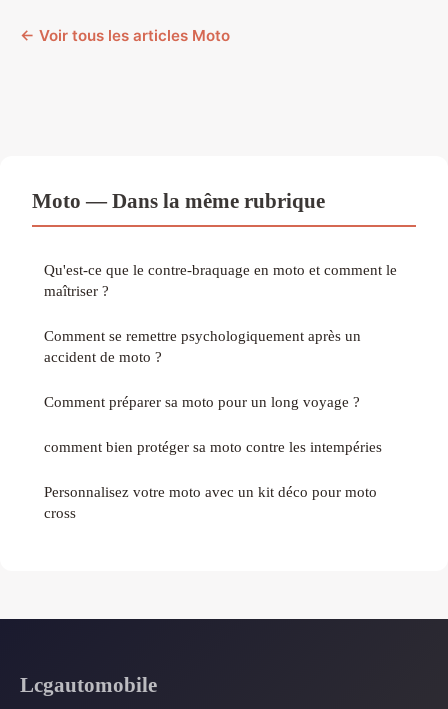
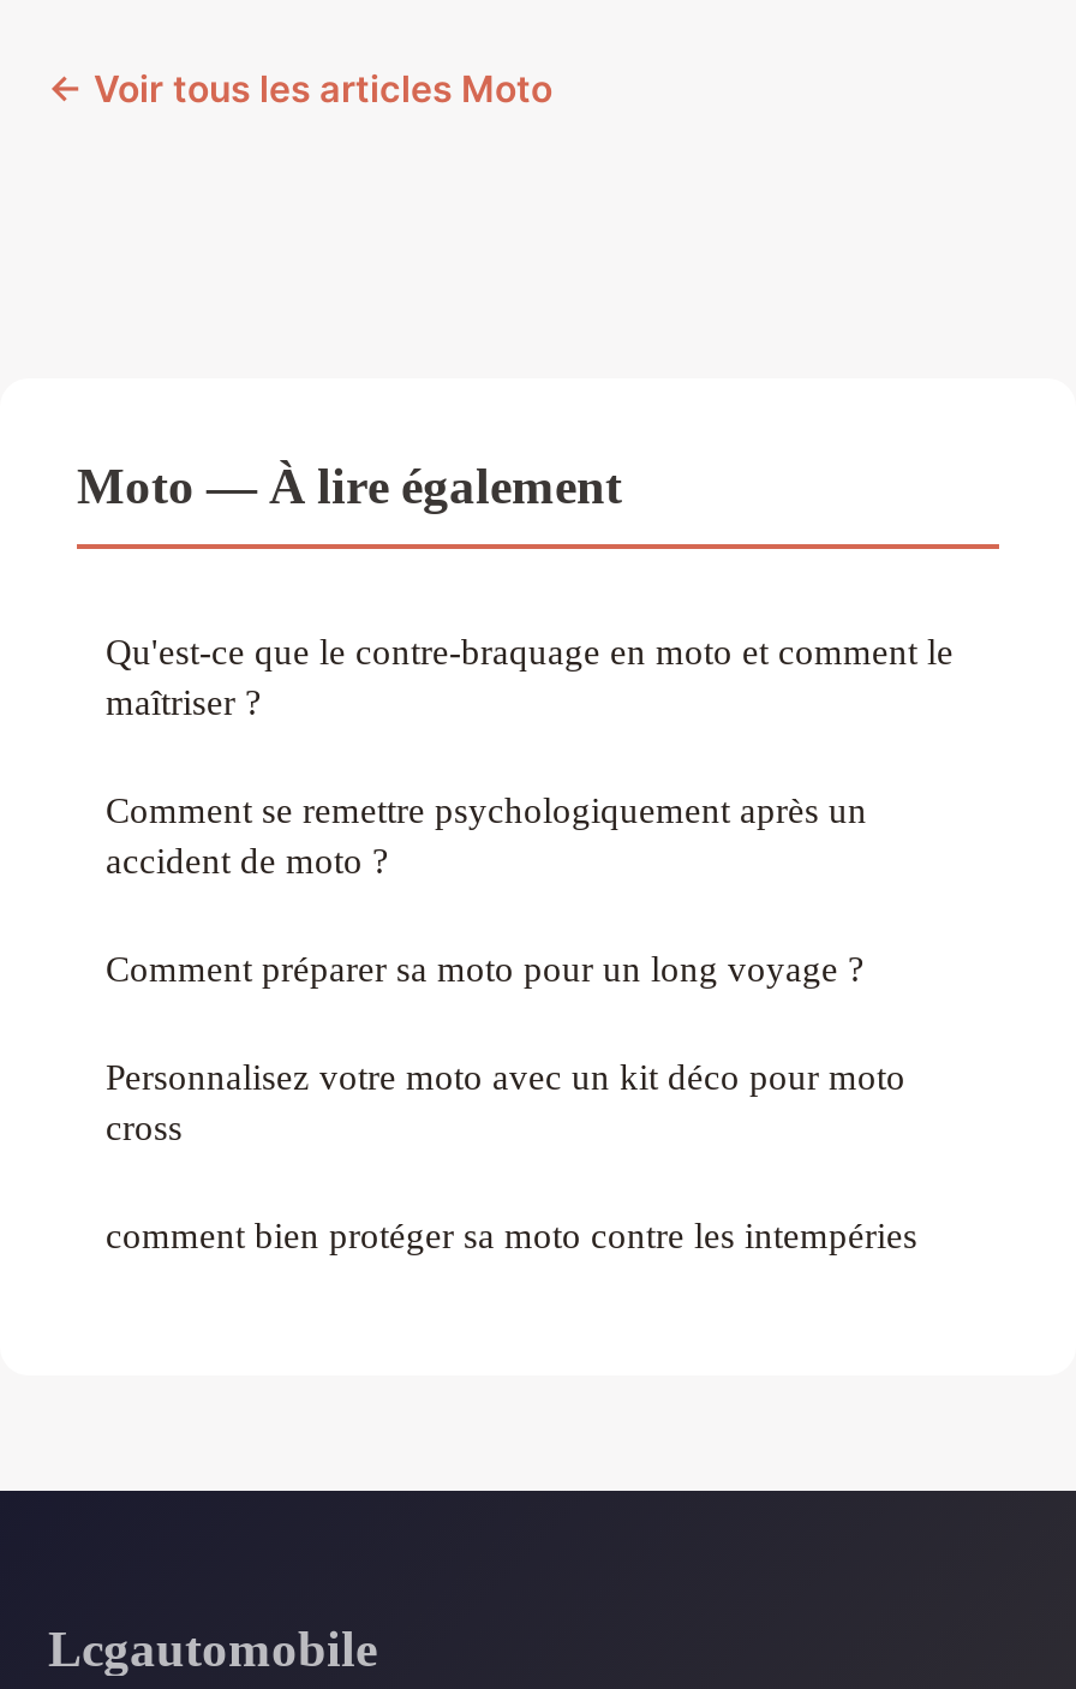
- Moto — Dans la même rubrique
+ Moto — À lire également

moved down: comment bien protéger sa moto contre les intempéries

moved up: Personnalisez votre moto avec un kit déco pour moto | cross
